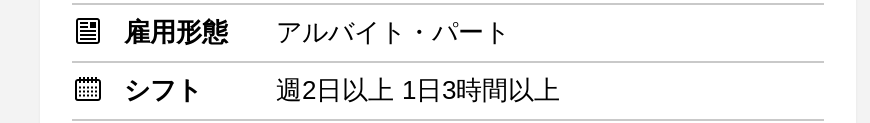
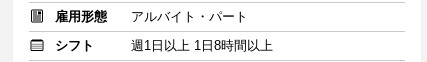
- 週2日以上 1日3時間以上
+ 週1日以上 1日8時間以上
